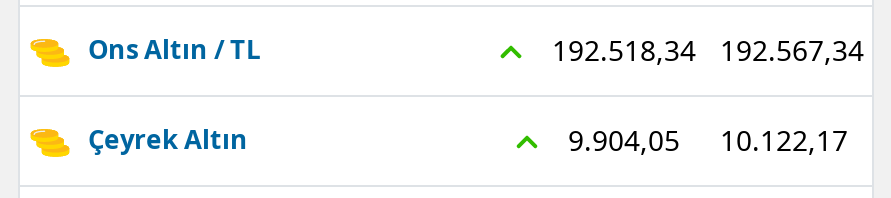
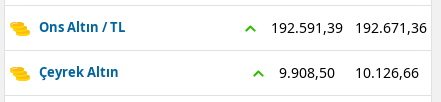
- 192.518,34
+ 192.591,39

- 192.567,34
+ 192.671,36

- 9.904,05
+ 9.908,50

- 10.122,17
+ 10.126,66
